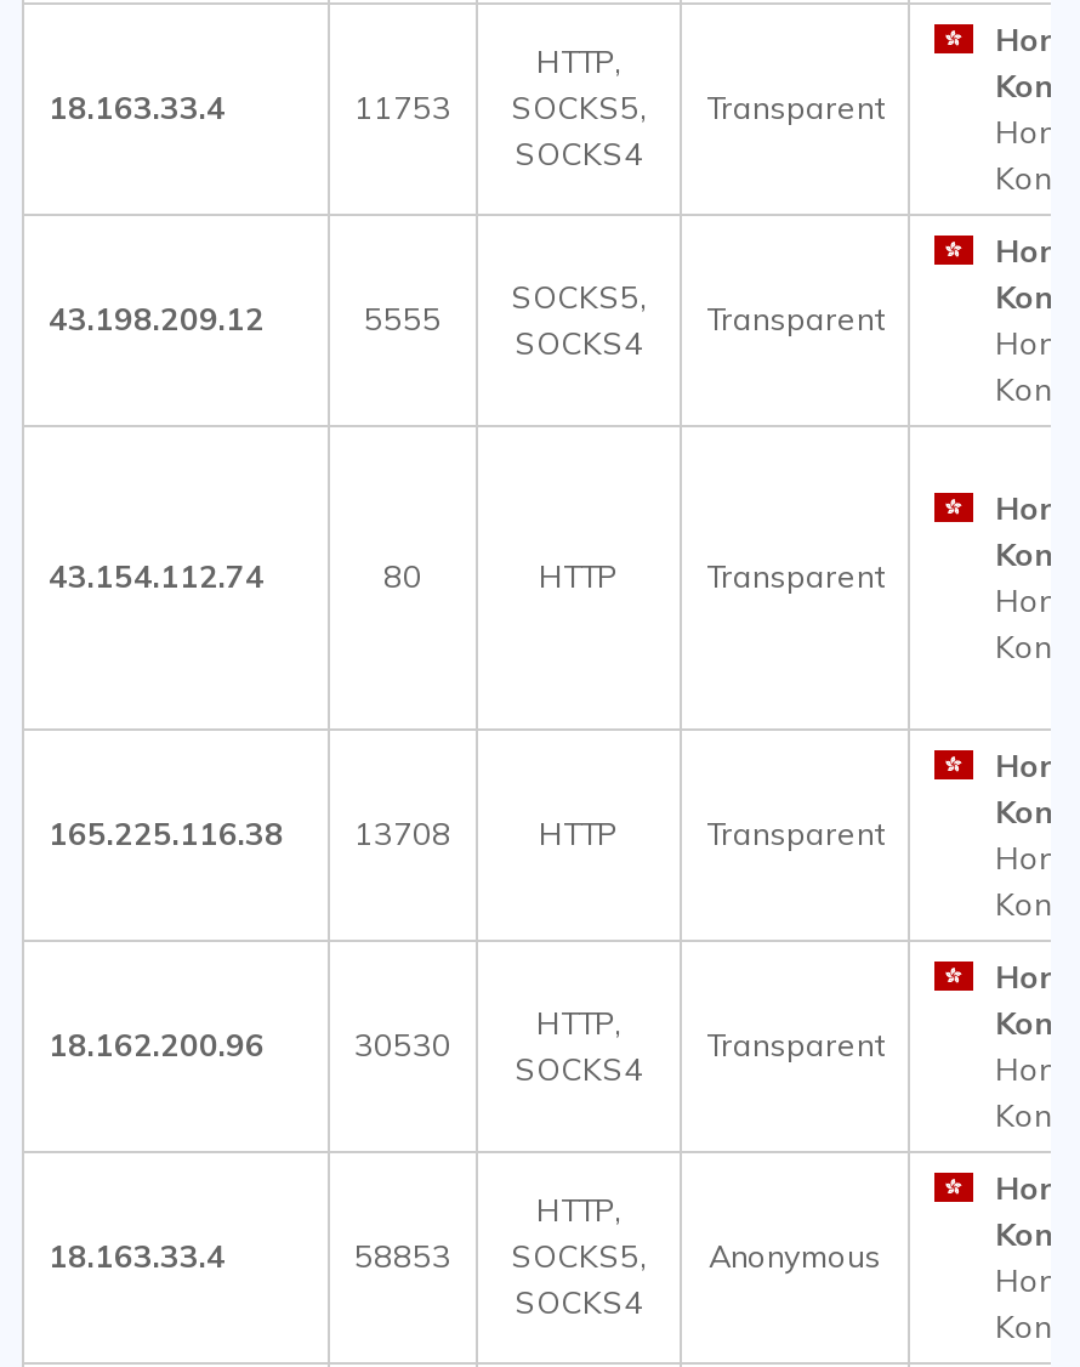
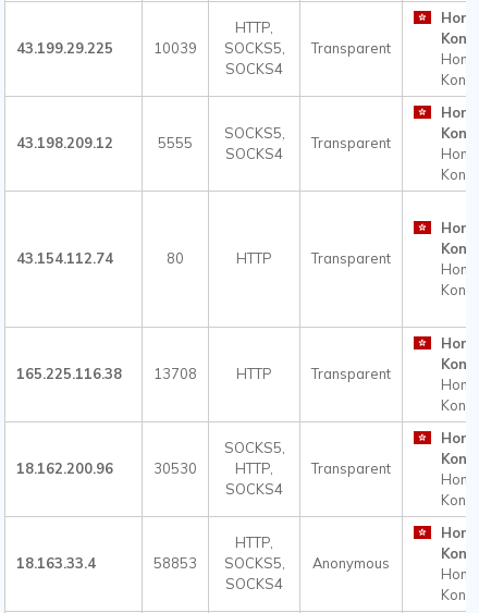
- 18.163.33.4
+ 43.199.29.225

- 11753 SOCKS5, Transparent
+ 10039 SOCKS5, Transparent

+ SOCKS5,
